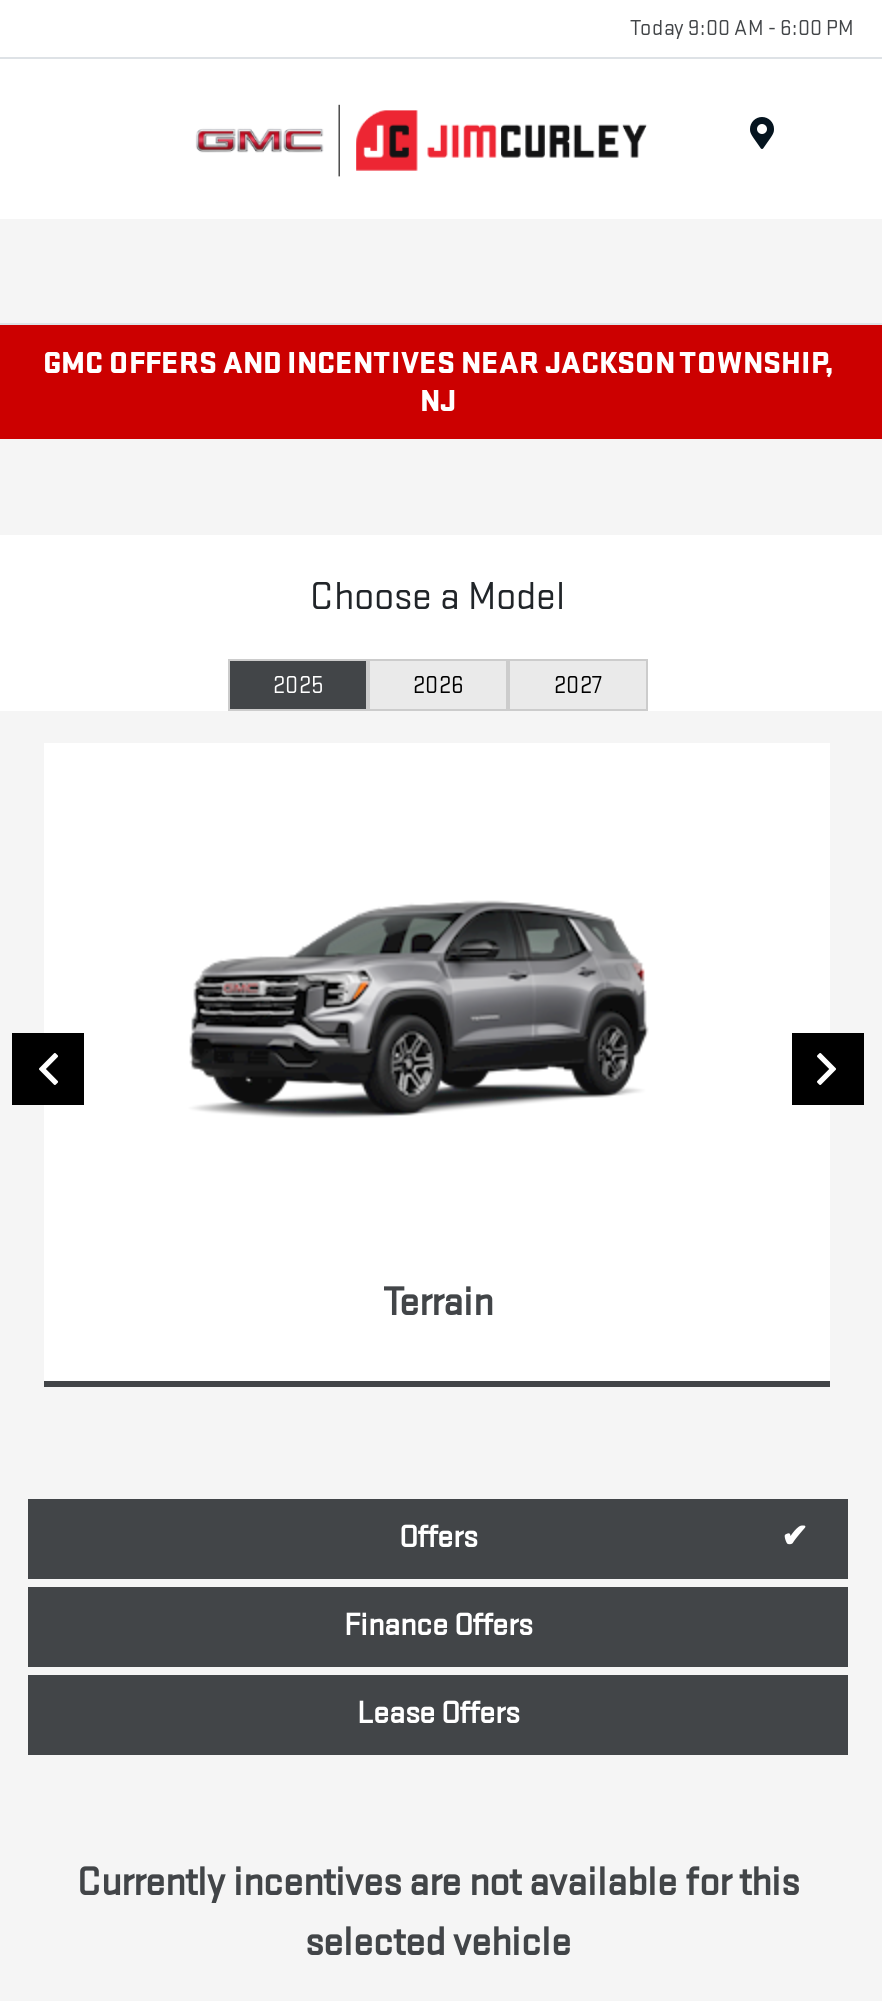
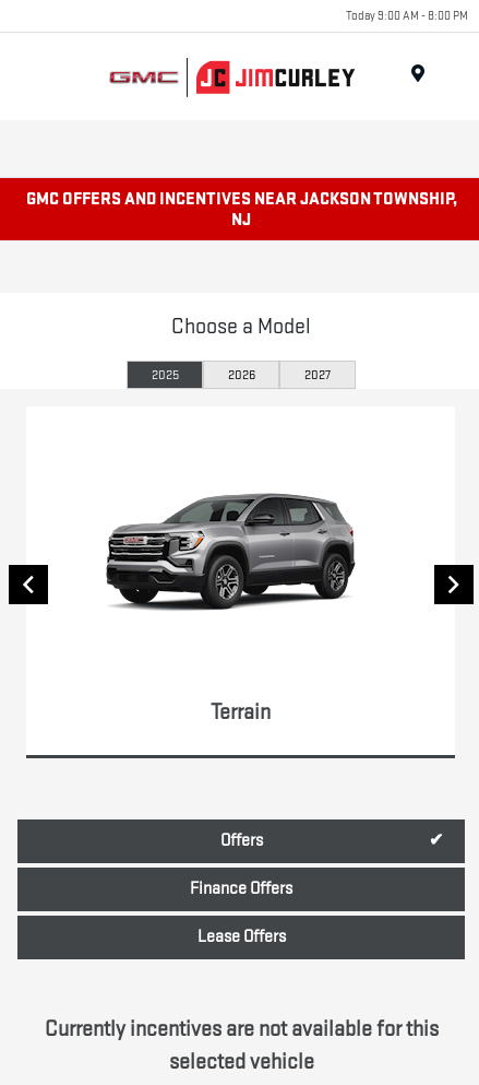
- Today 9:00 AM - 6:00 PM
+ Today 9:00 AM - 8:00 PM
